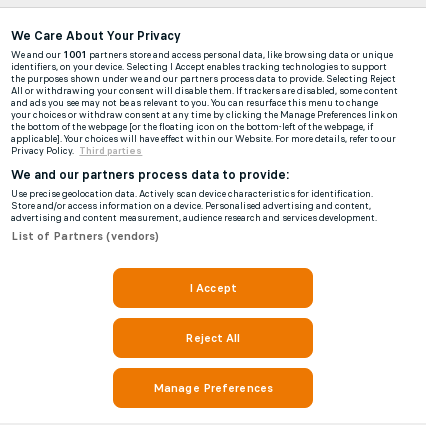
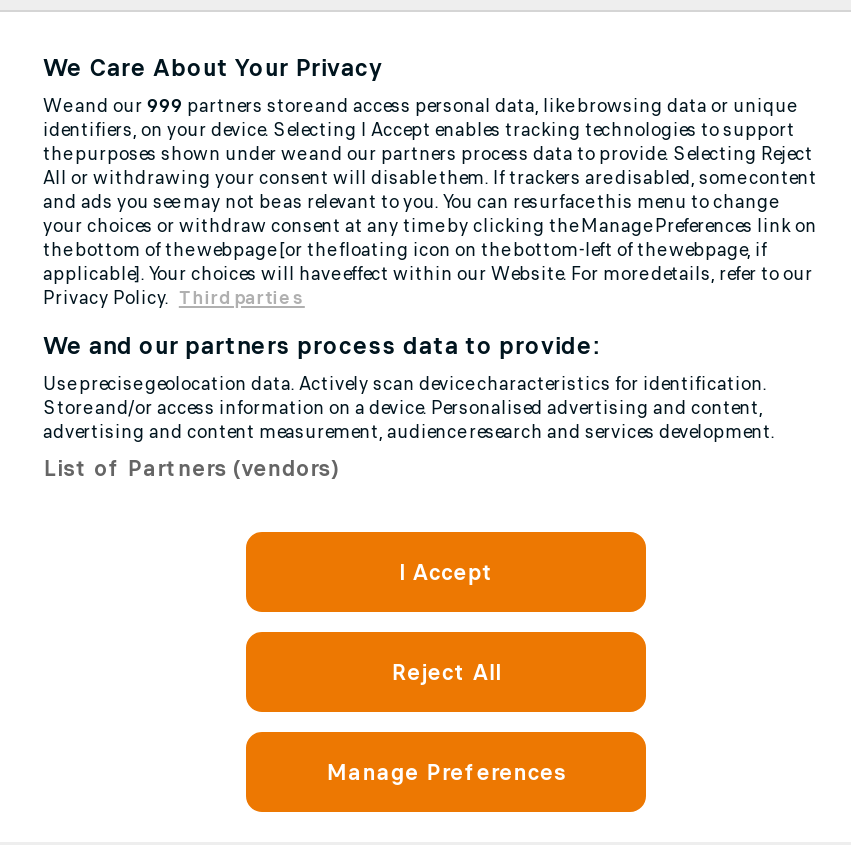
- We and our 1001 partners store and access personal data, like browsing data or unique
+ We and our 999 partners store and access personal data, like browsing data or unique
